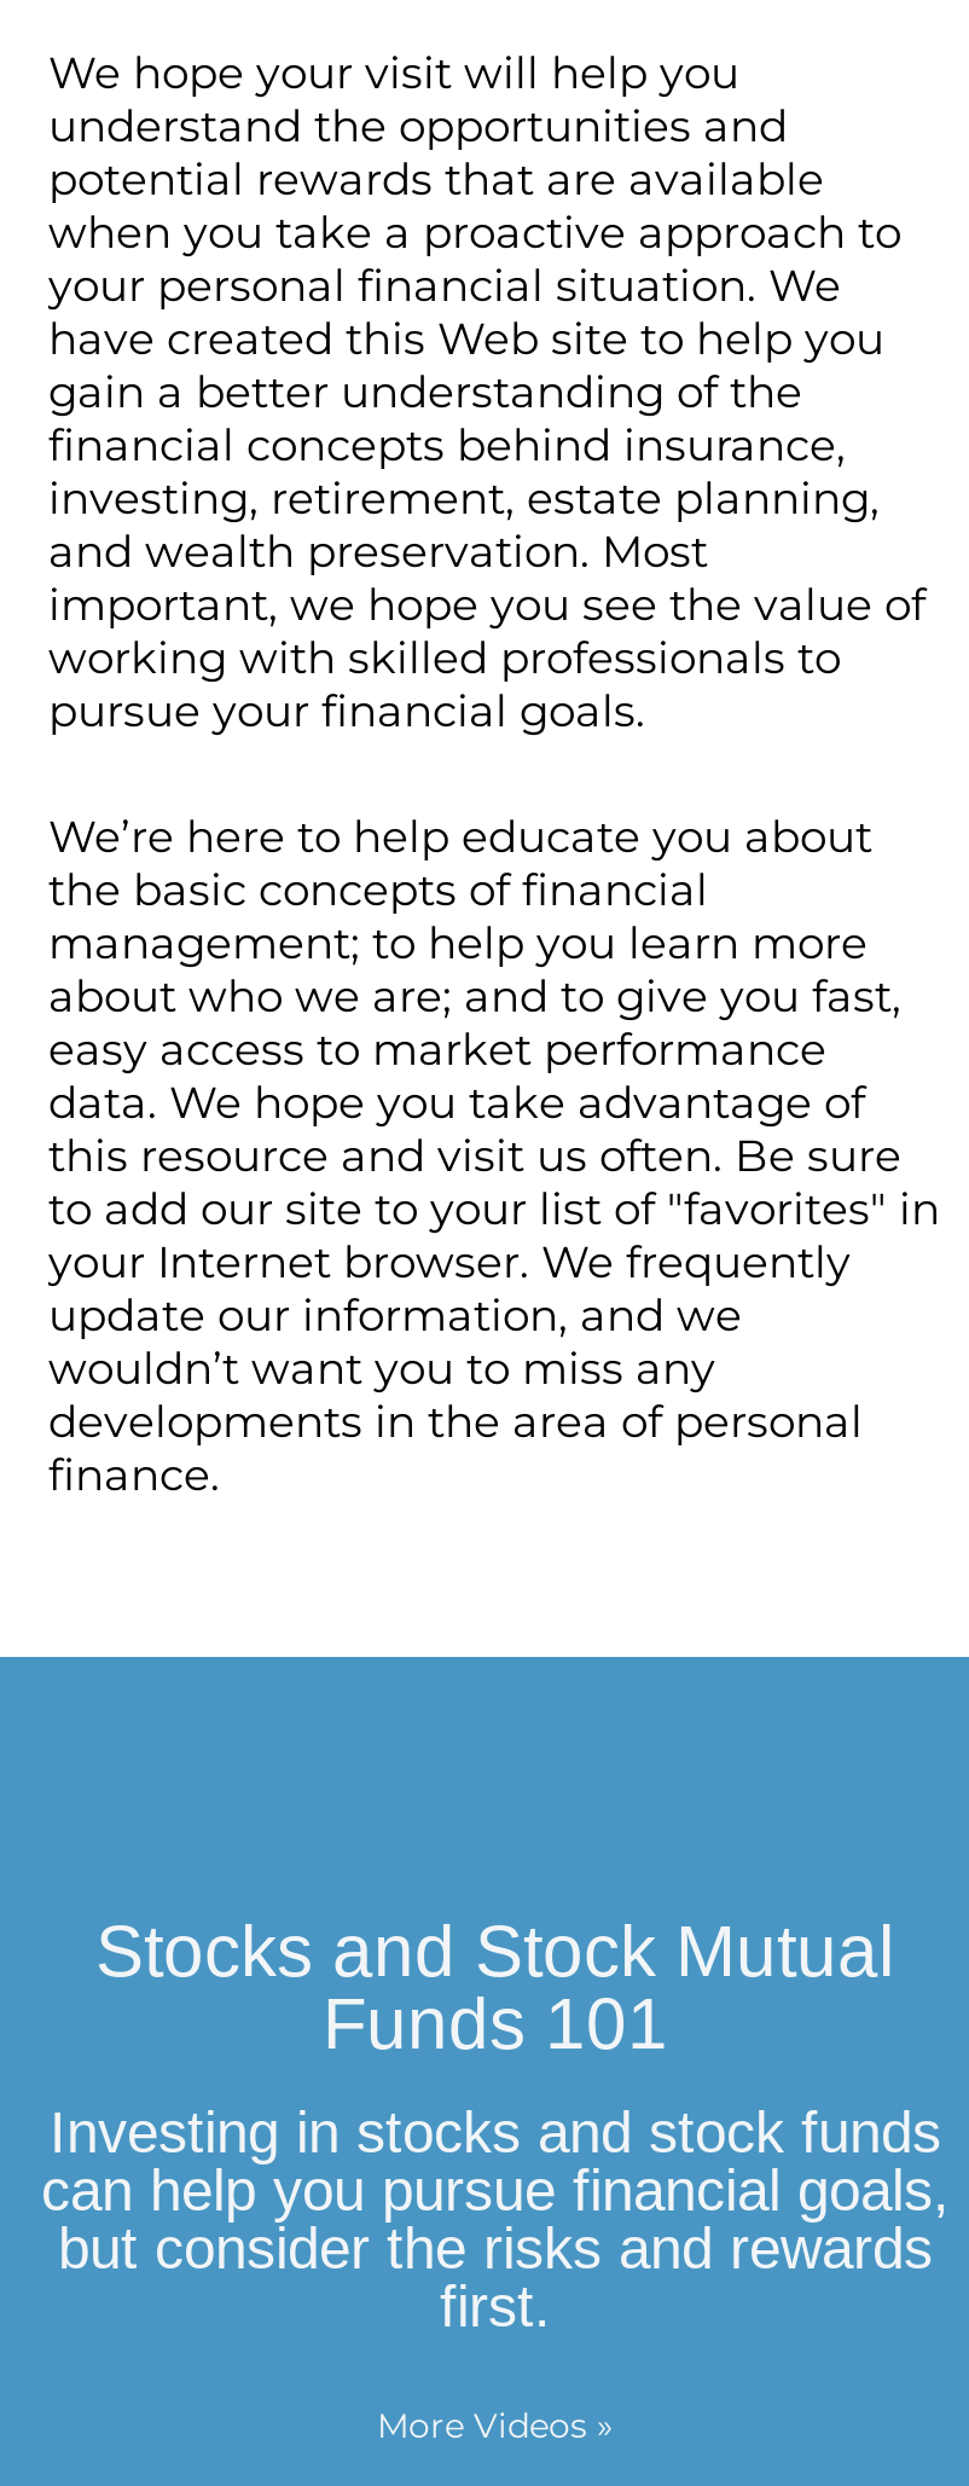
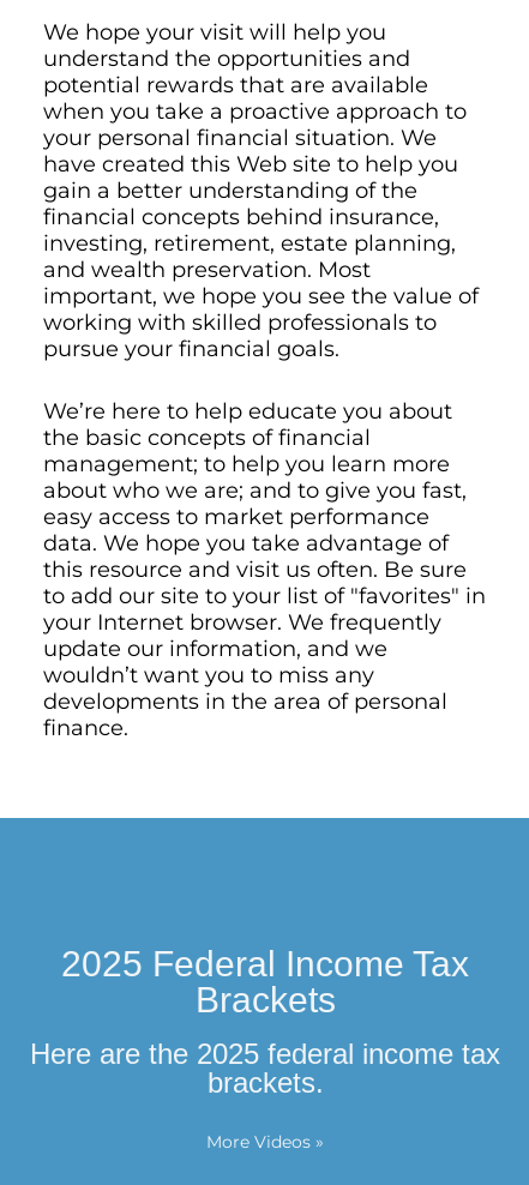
- Stocks and Stock Mutual
- Funds 101
+ 2025 Federal Income Tax
+ Brackets

- Investing in stocks and stock funds
- can help you pursue financial goals,
- but consider the risks and rewards
- first.
+ Here are the 2025 federal income tax
+ brackets.
